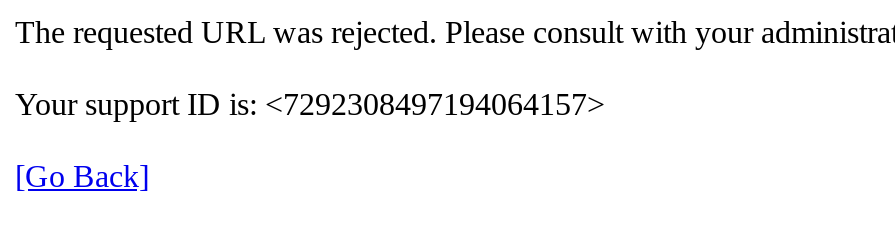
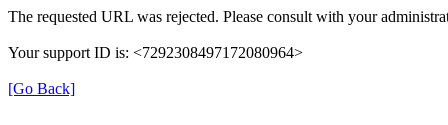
- Your support ID is: <7292308497194064157>
+ Your support ID is: <7292308497172080964>
